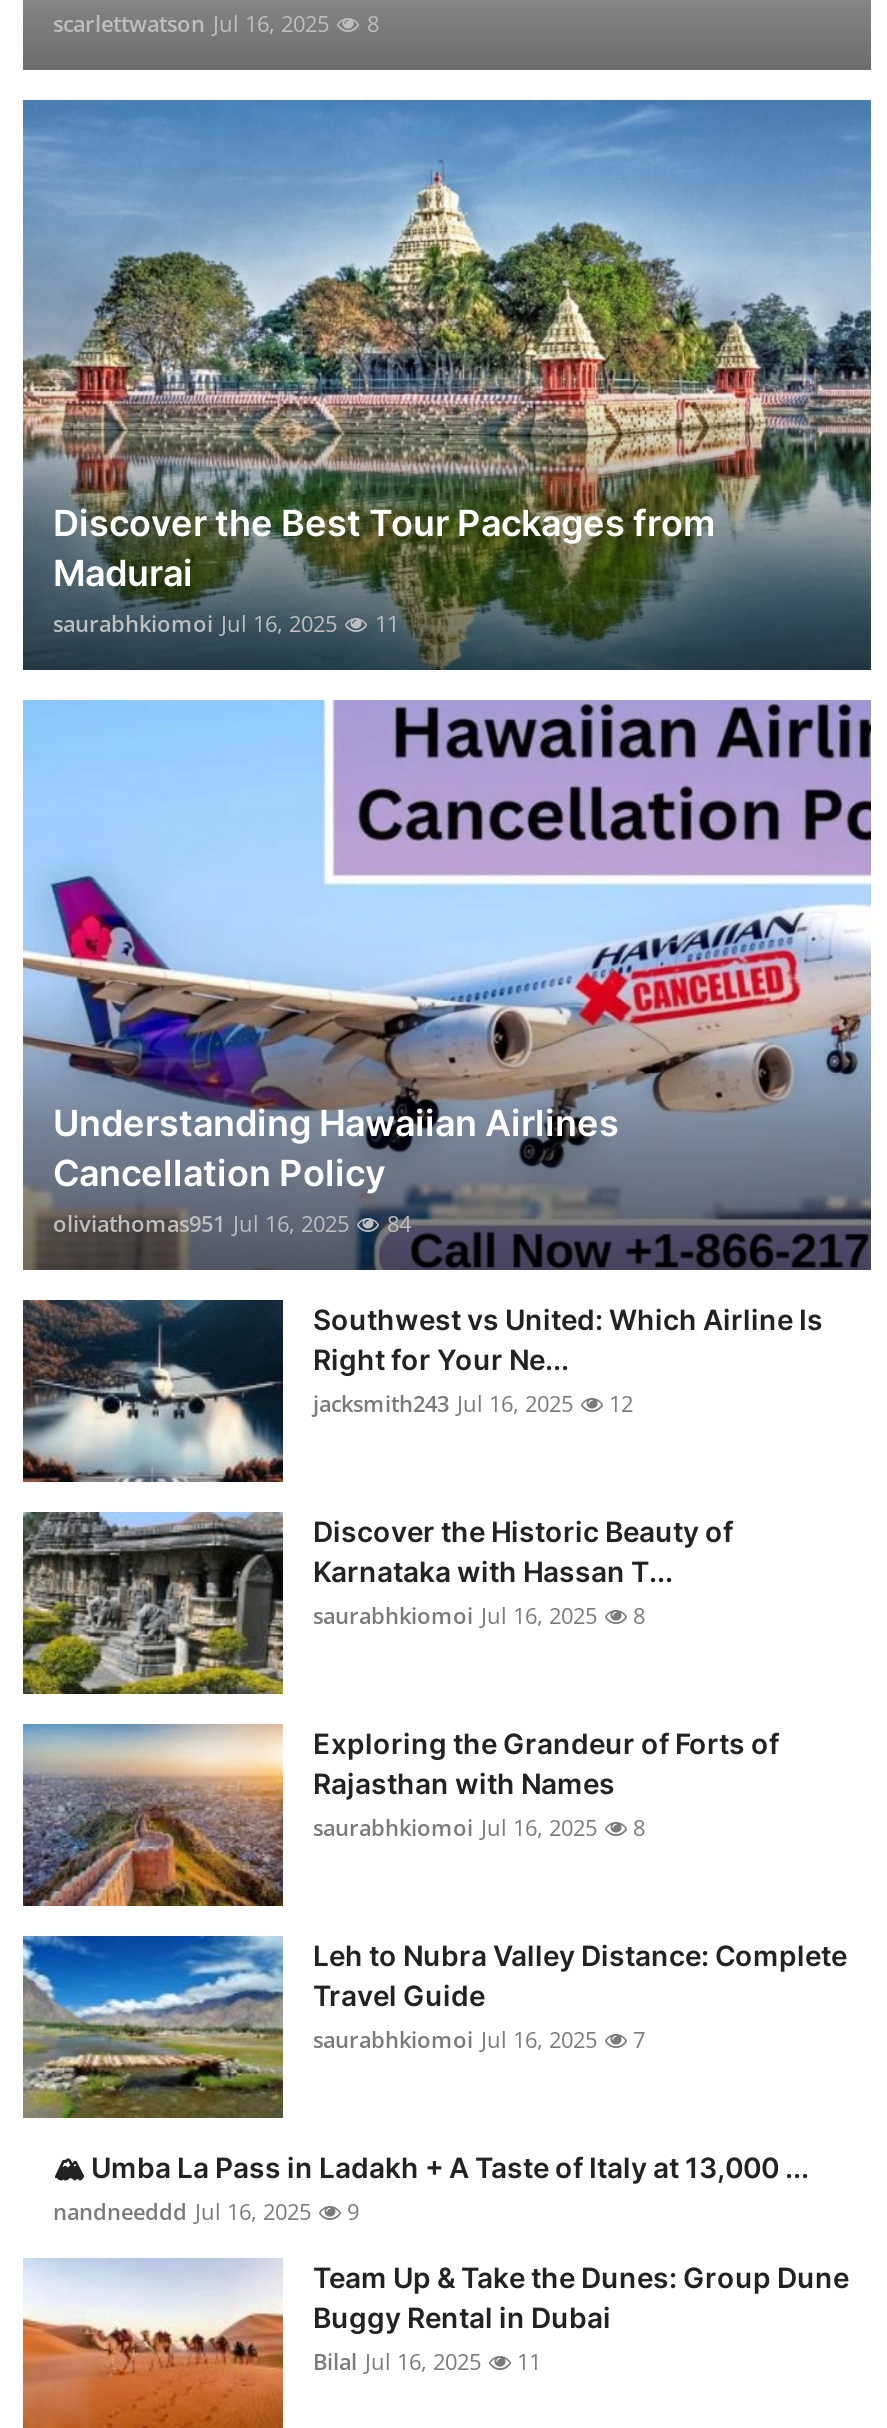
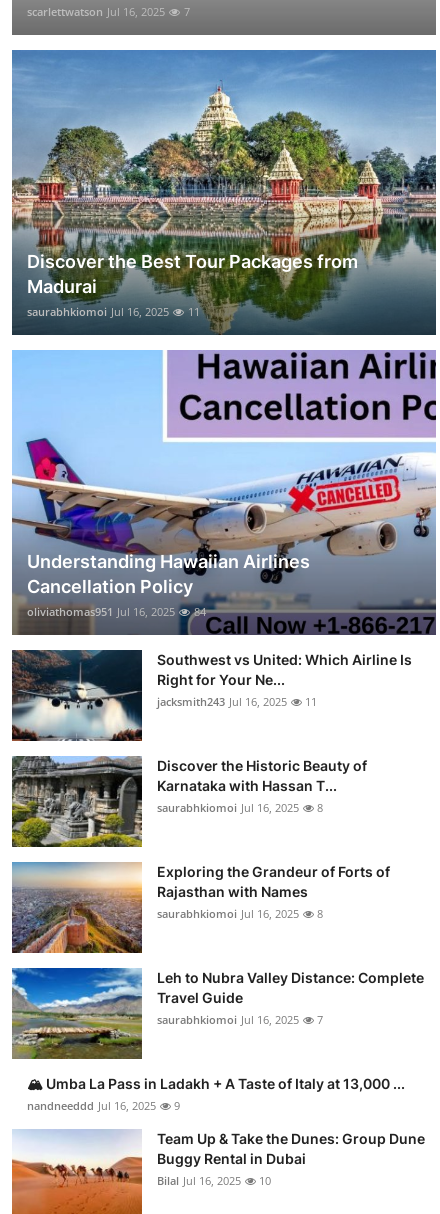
- scarlettwatson Jul 16, 2025 8
+ scarlettwatson Jul 16, 2025 7

- jacksmith243 Jul 16, 2025 12
+ jacksmith243 Jul 16, 2025 11

- Bilal Jul 16, 2025 11
+ Bilal Jul 16, 2025 10
